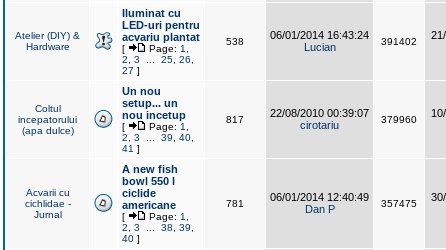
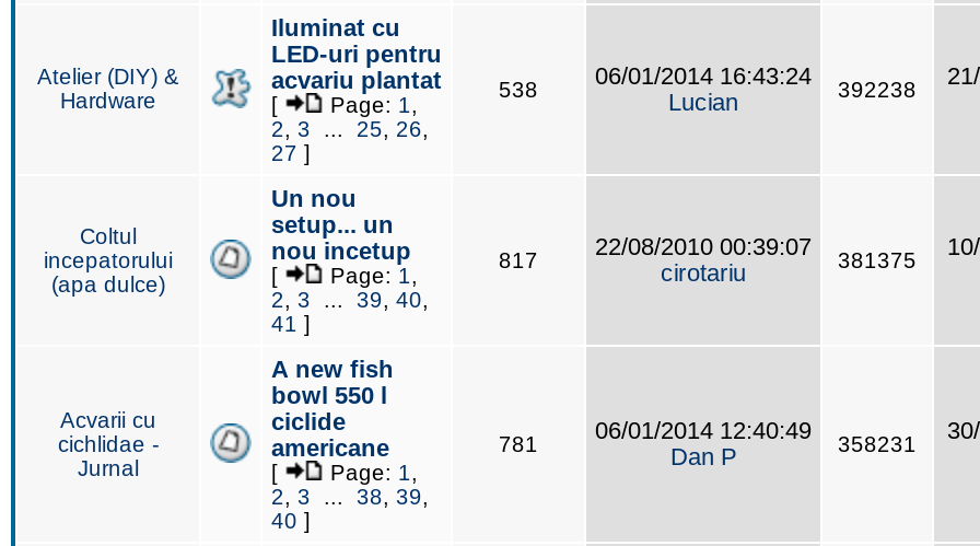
- 391402
+ 392238

- 379960
+ 381375

- 357475
+ 358231
